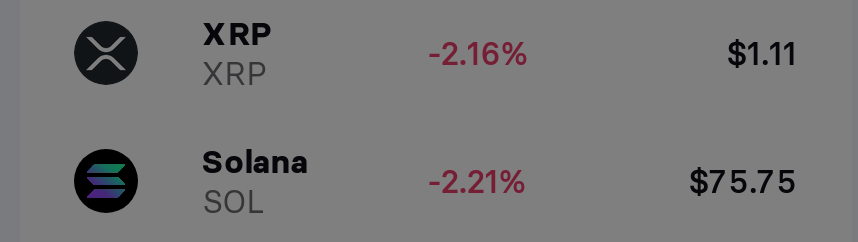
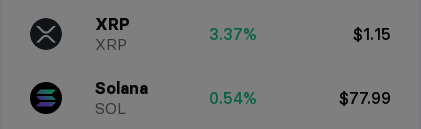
- -2.16%
+ 3.37%

- $1.11
+ $1.15

- -2.21%
+ 0.54%

- $75.75
+ $77.99
